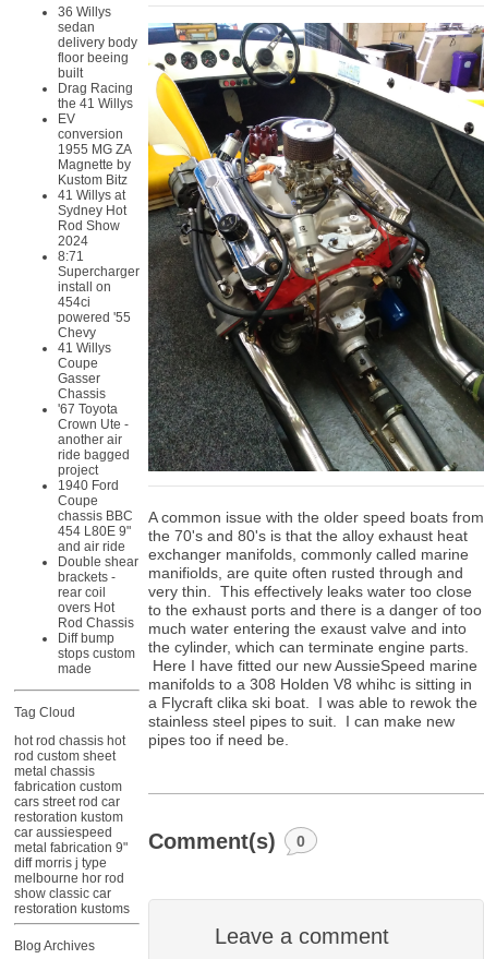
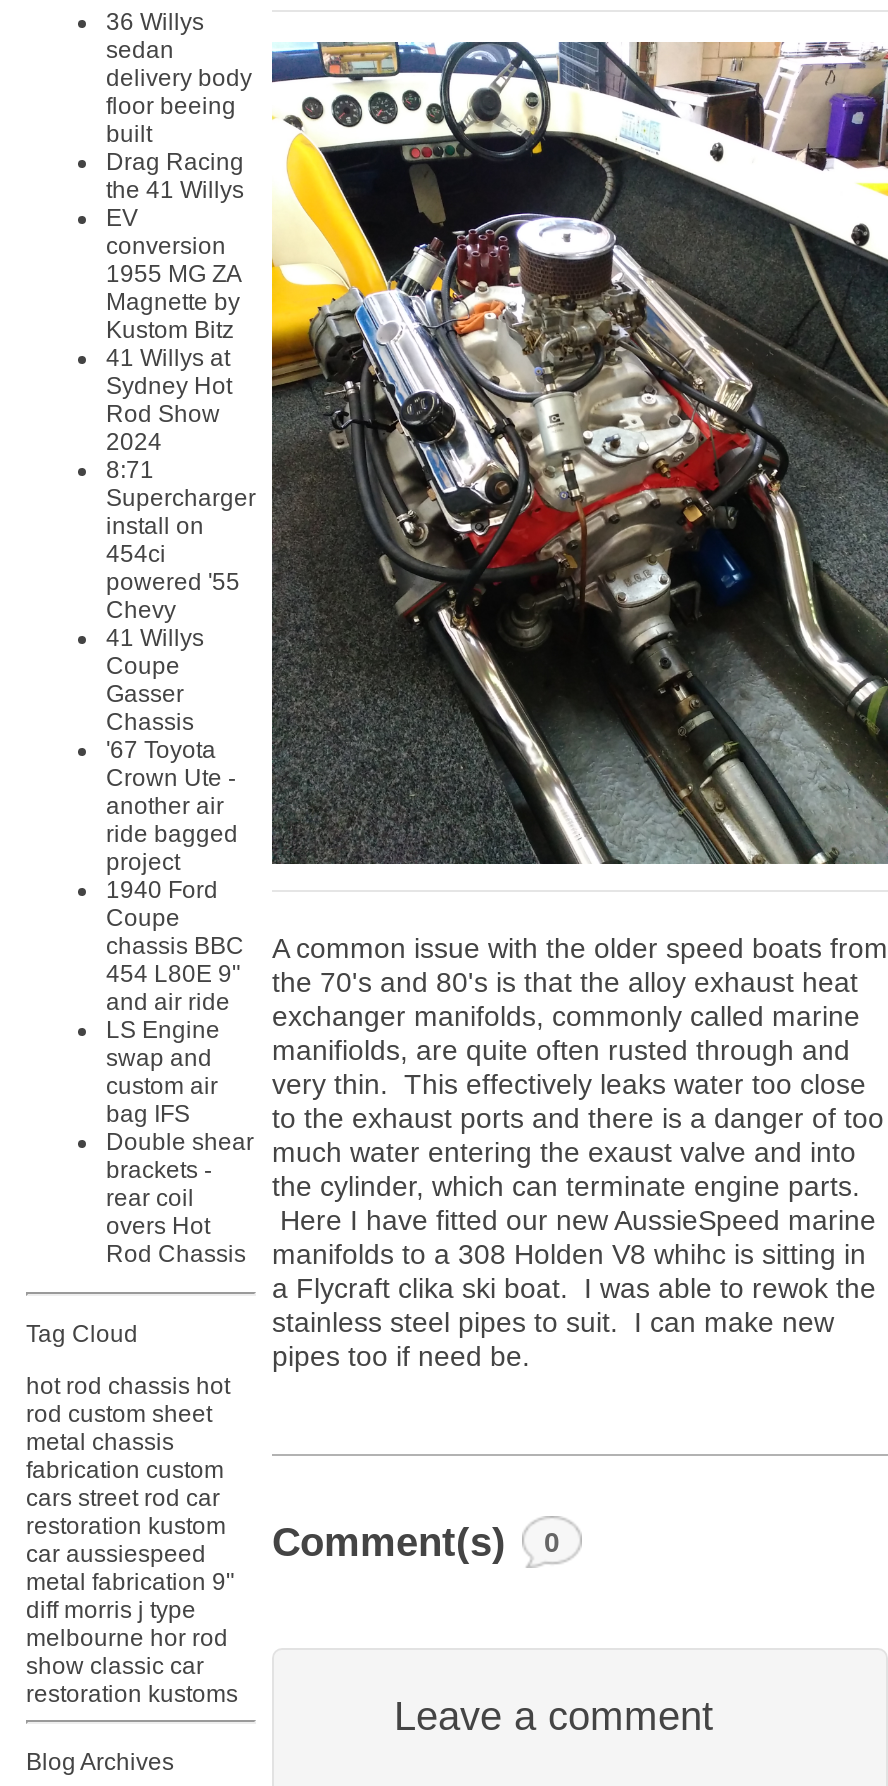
moved down: Double shear | brackets - | rear coil | overs Hot | Rod Chassis

+ LS Engine
+ swap and
+ custom air
+ bag IFS

- Diff bump
- stops custom
- made
